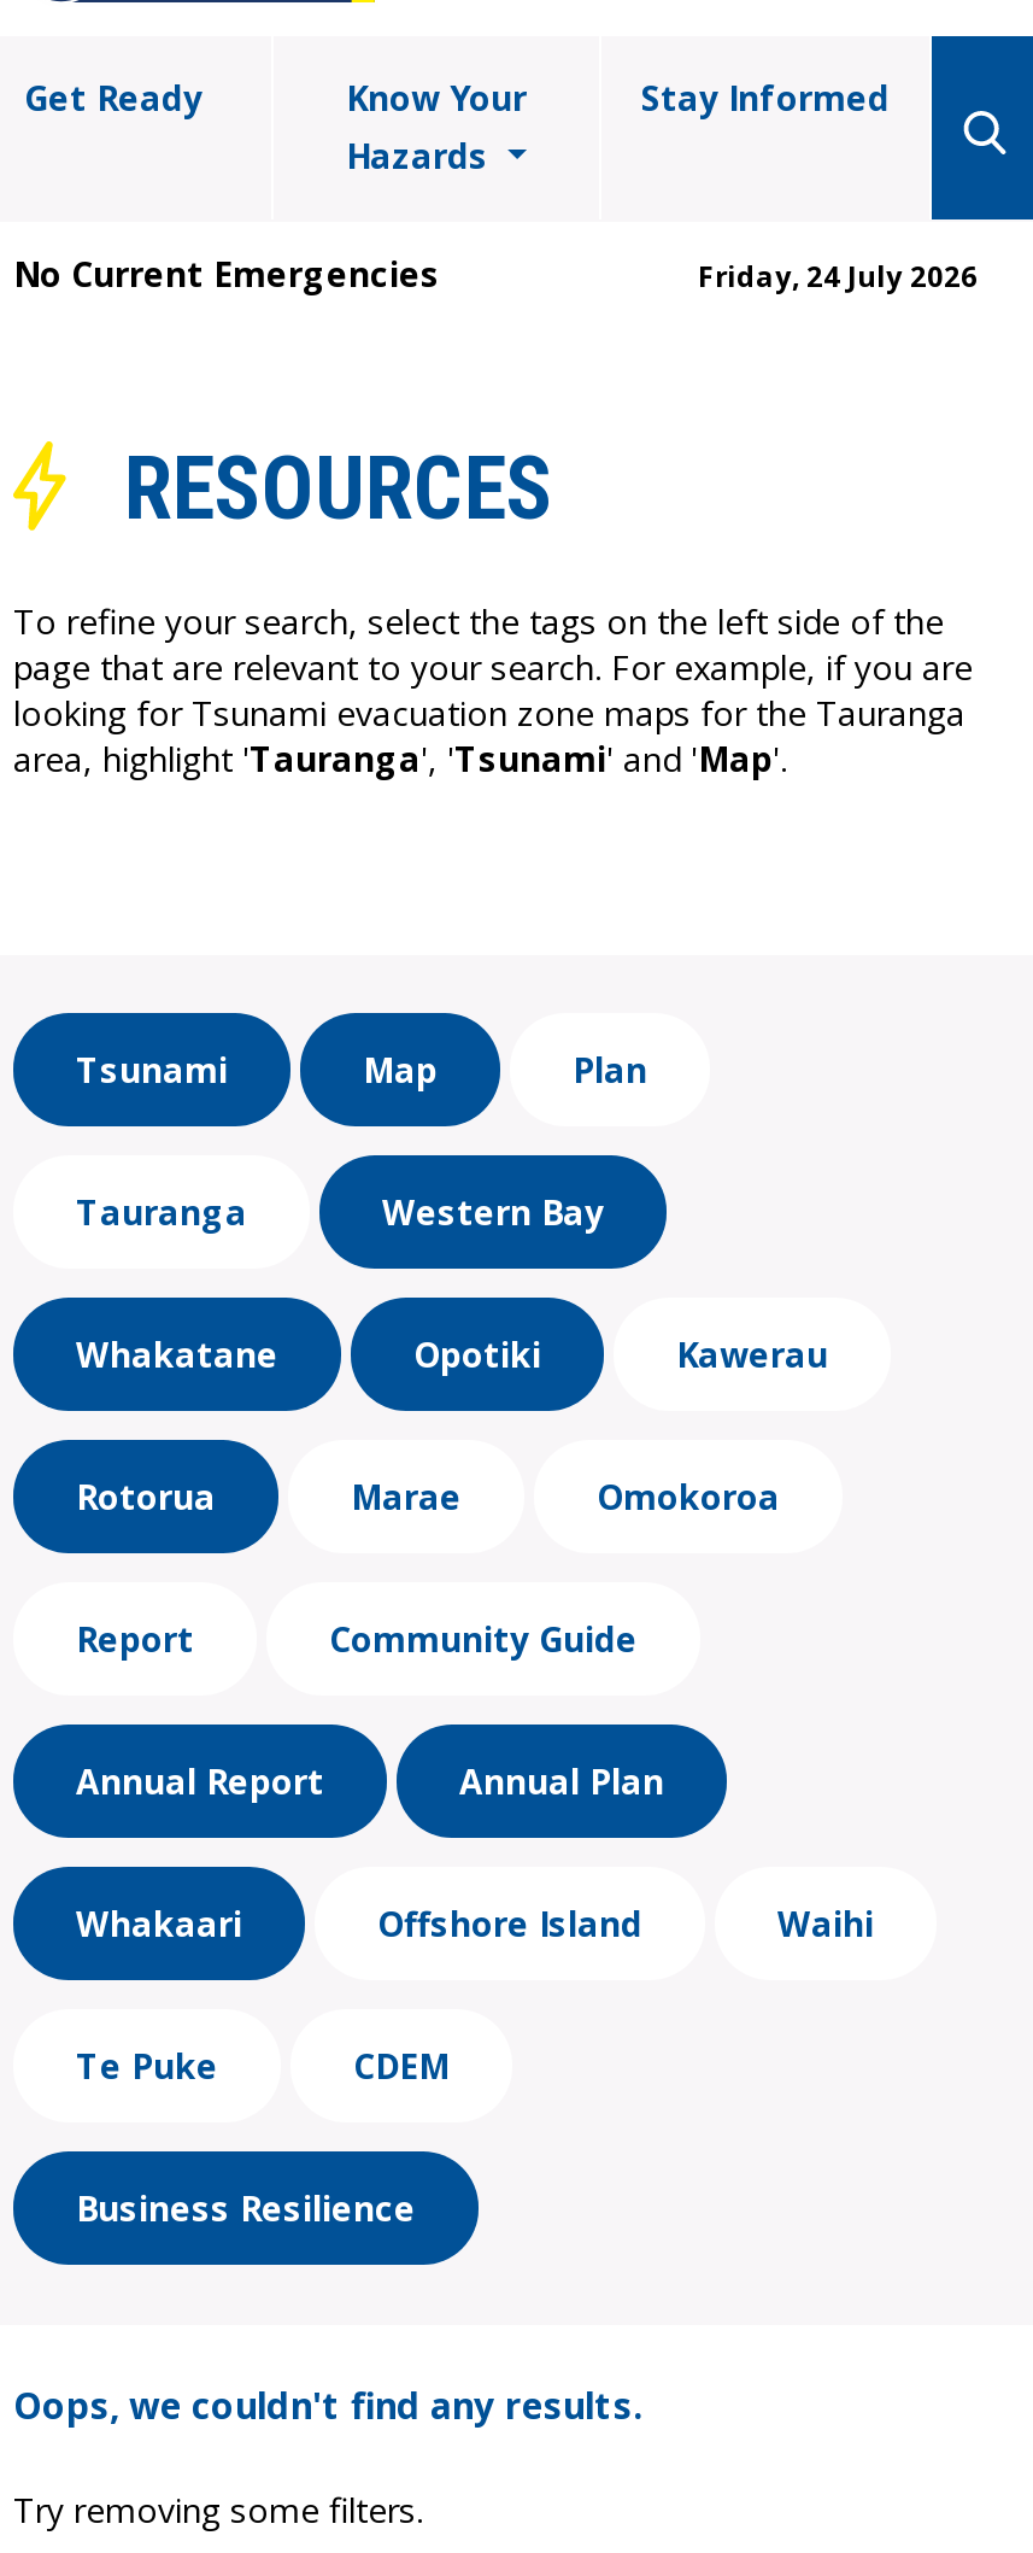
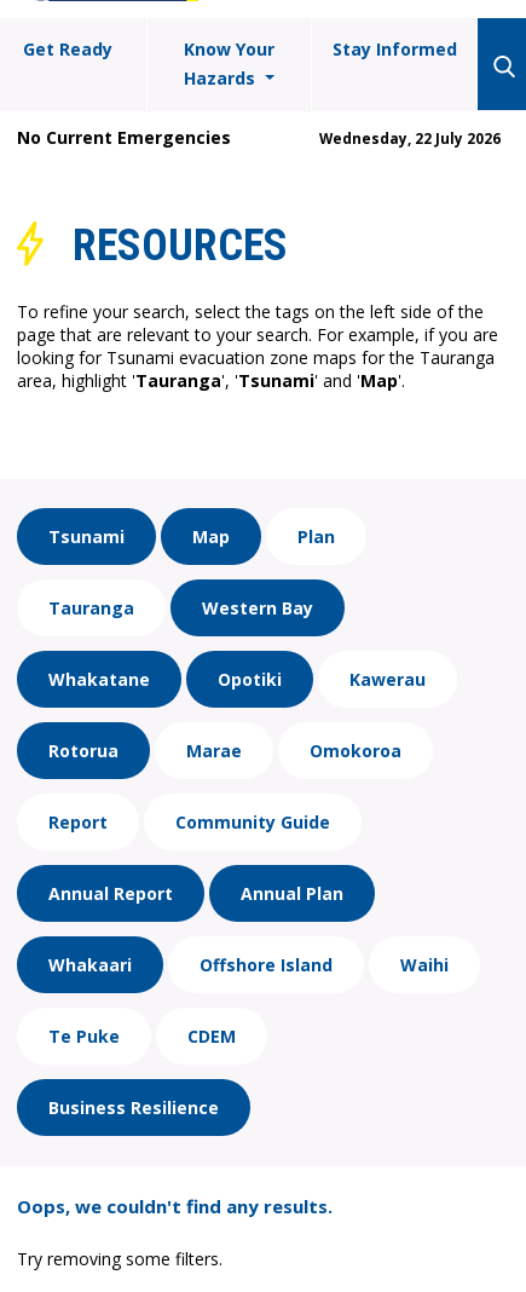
- Friday, 24 July 2026
+ Wednesday, 22 July 2026
